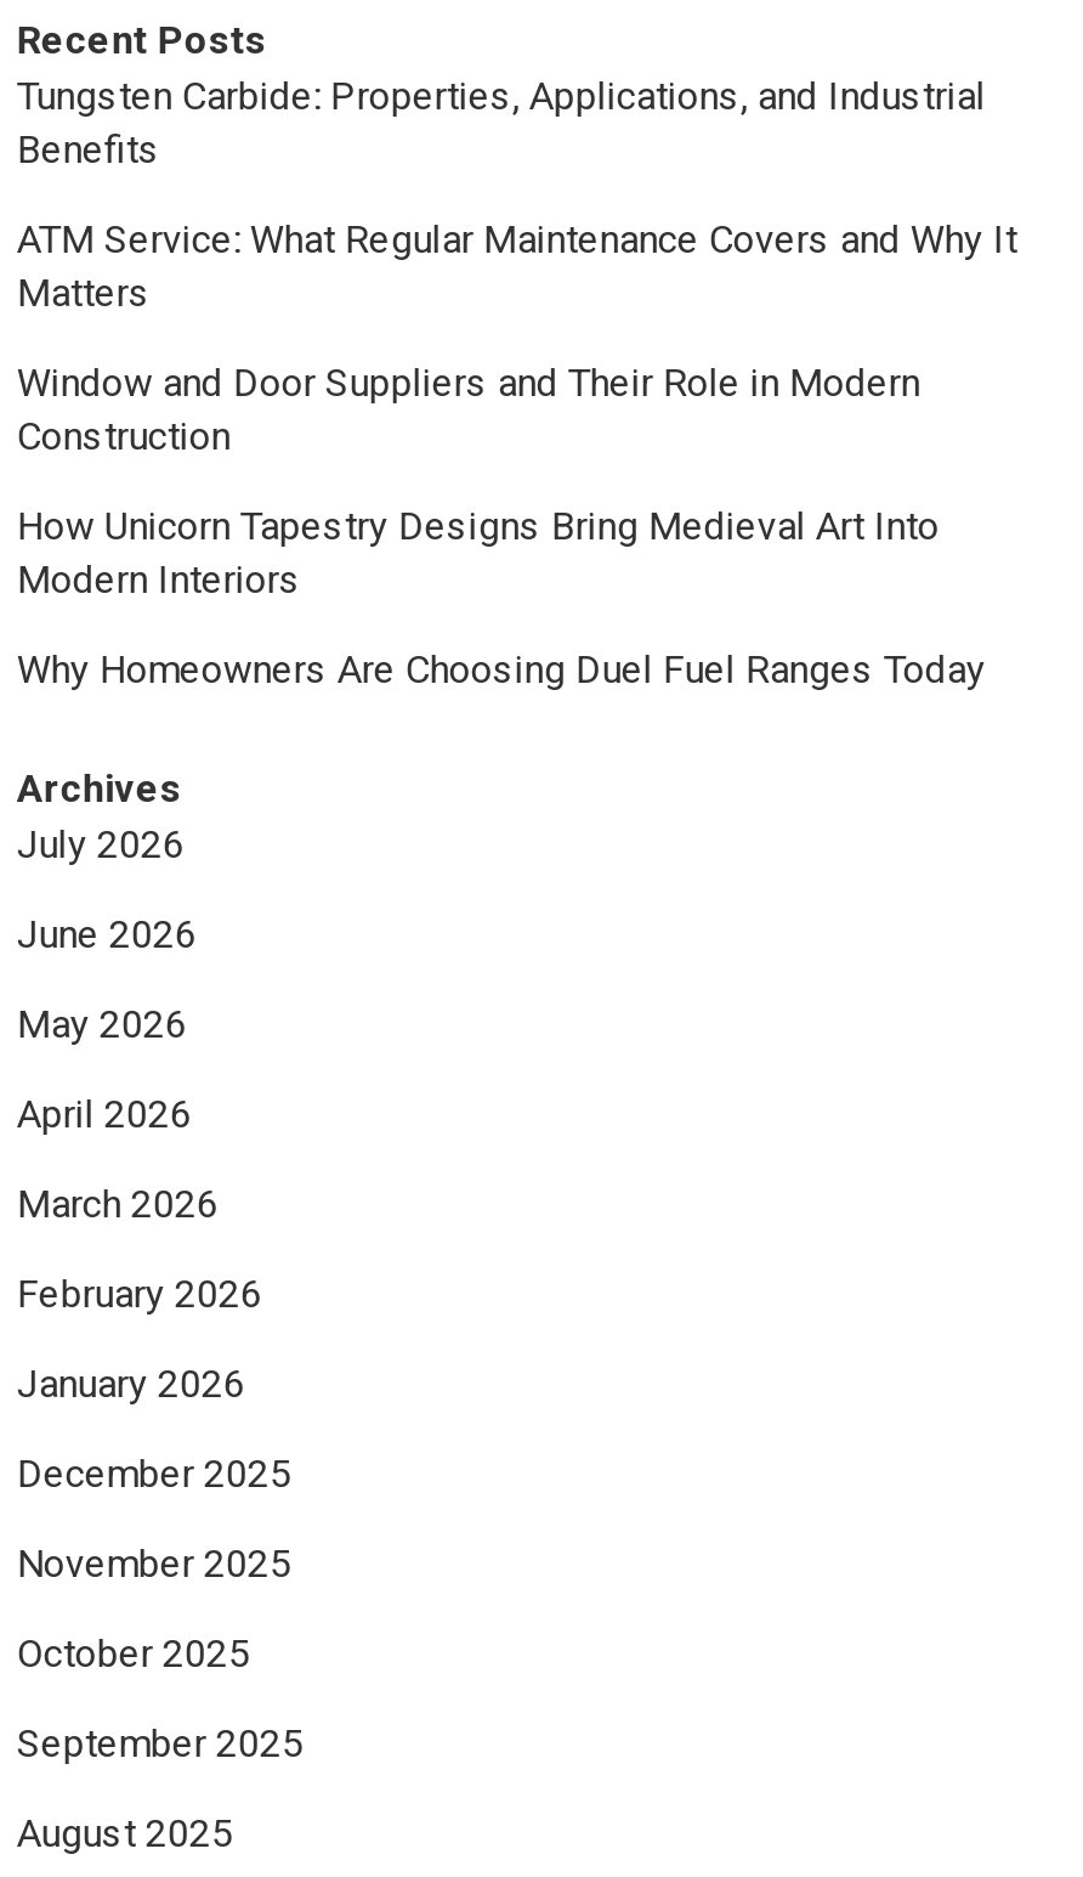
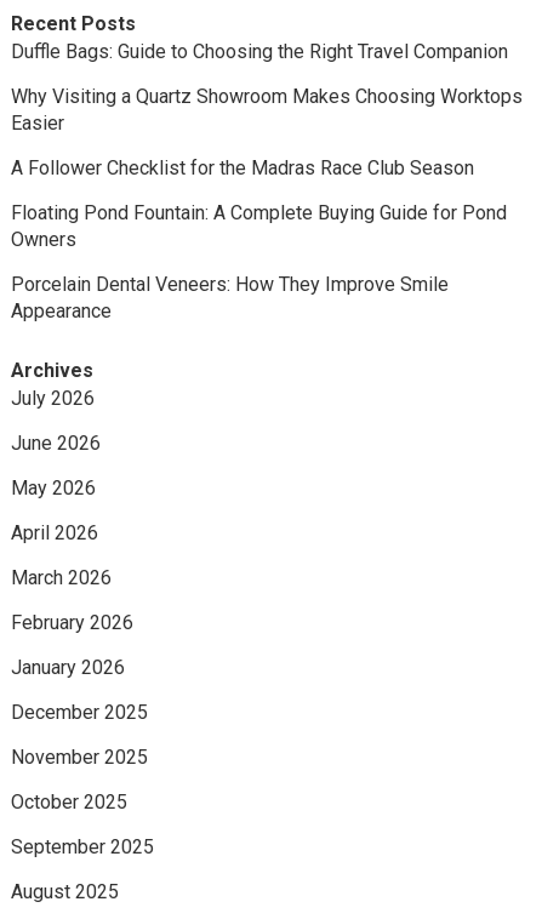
- Tungsten Carbide: Properties, Applications, and Industrial
- Benefits
+ Duffle Bags: Guide to Choosing the Right Travel Companion

- ATM Service: What Regular Maintenance Covers and Why It
- Matters
+ Why Visiting a Quartz Showroom Makes Choosing Worktops
+ Easier

- Window and Door Suppliers and Their Role in Modern
- Construction
+ A Follower Checklist for the Madras Race Club Season

- How Unicorn Tapestry Designs Bring Medieval Art Into
- Modern Interiors
+ Floating Pond Fountain: A Complete Buying Guide for Pond
+ Owners

- Why Homeowners Are Choosing Duel Fuel Ranges Today
+ Porcelain Dental Veneers: How They Improve Smile
+ Appearance
